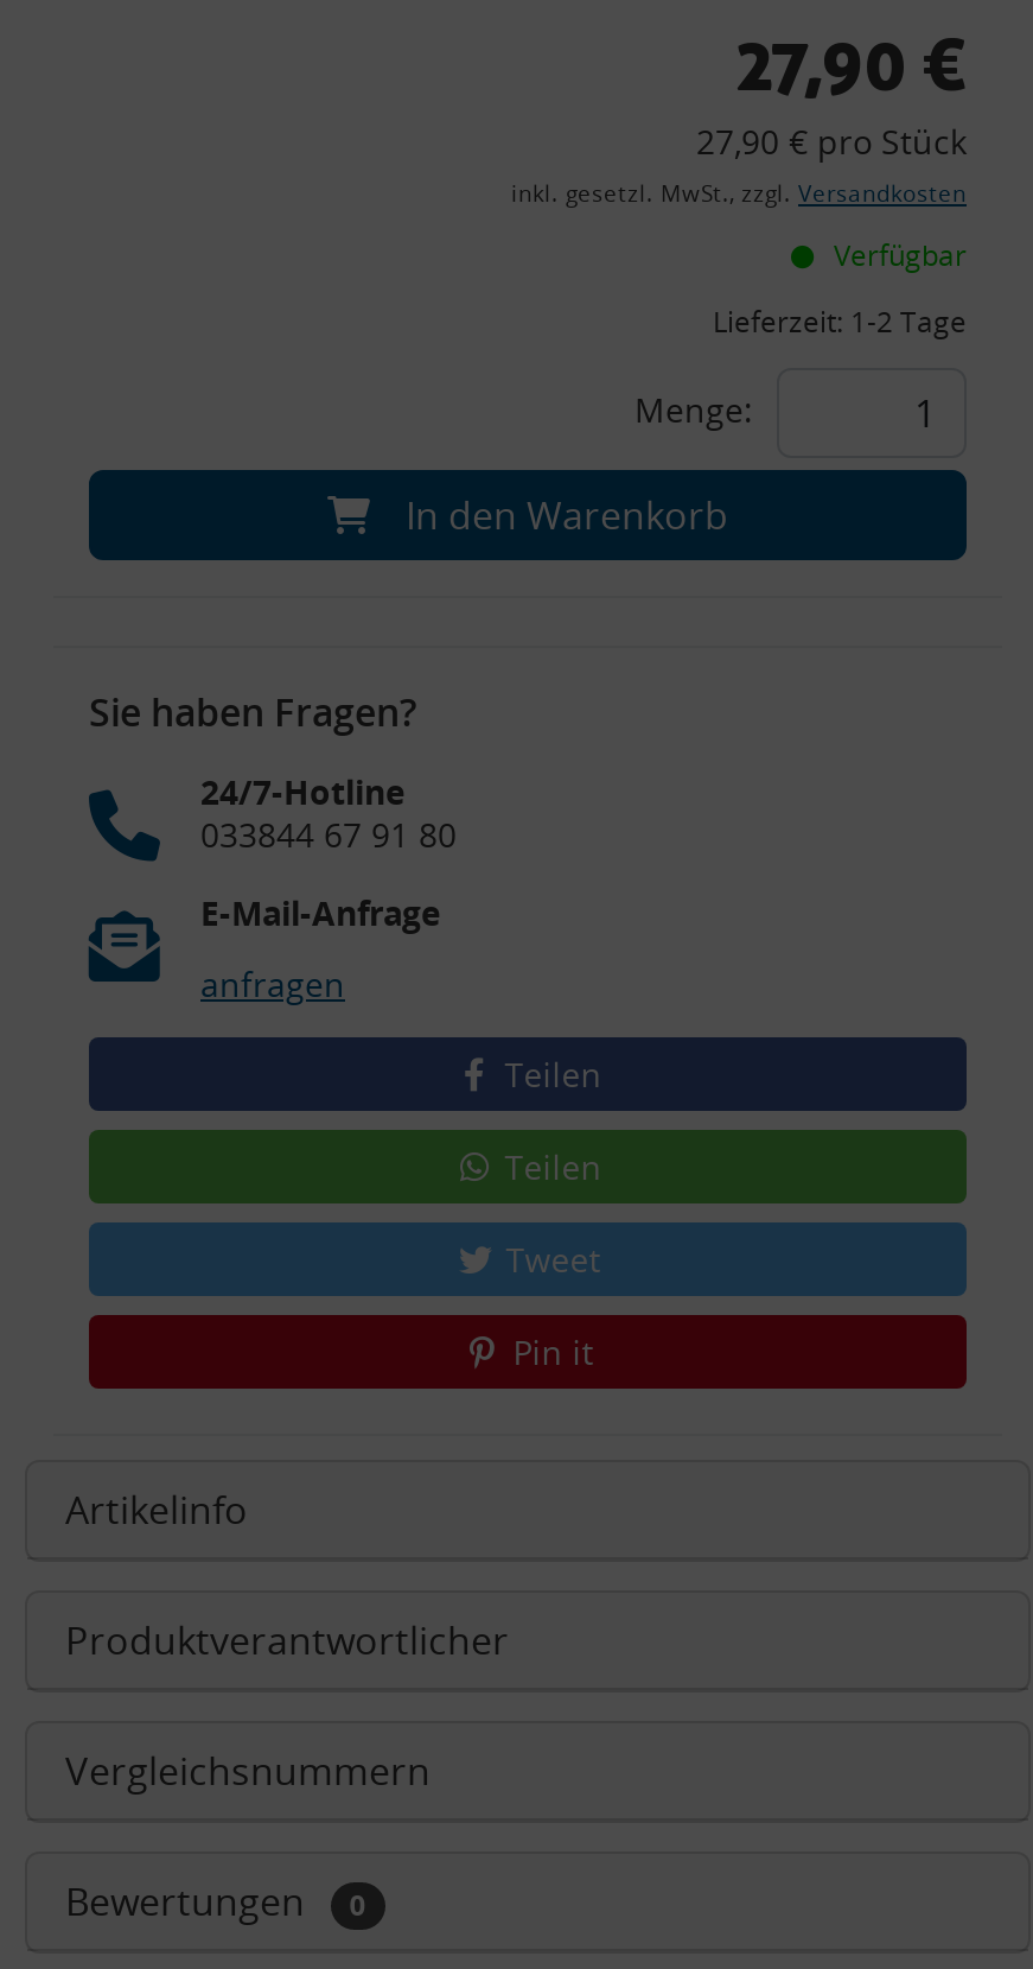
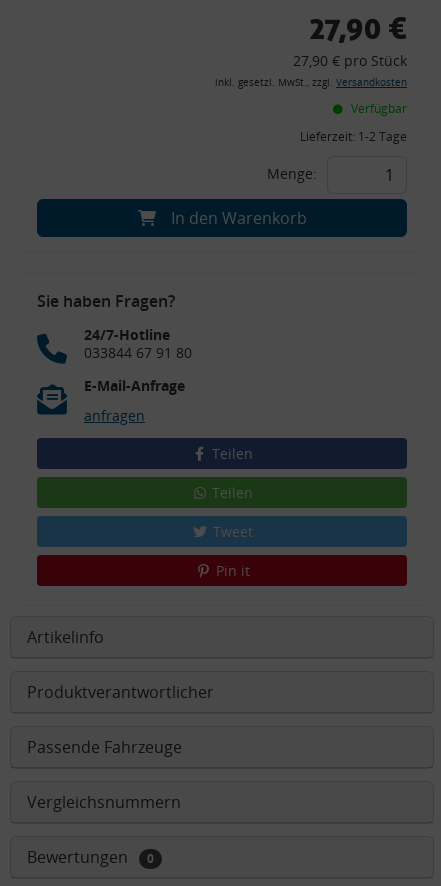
+ Passende Fahrzeuge
